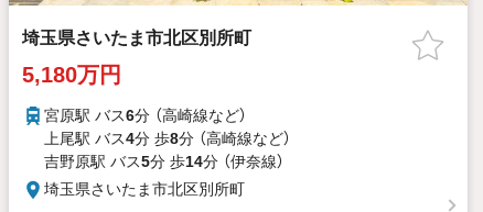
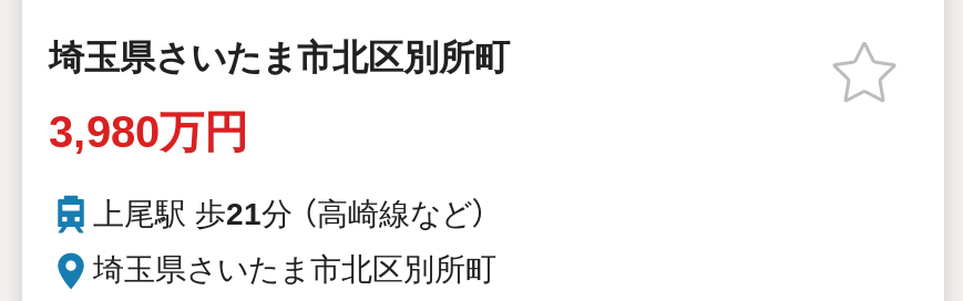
- 5,180万円
+ 3,980万円

- 宮原駅 バス6分 （高崎線など）
- 上尾駅 バス4分 歩8分 （高崎線など）
- 吉野原駅 バス5分 歩14分 （伊奈線）
+ 上尾駅 歩21分 （高崎線など）
